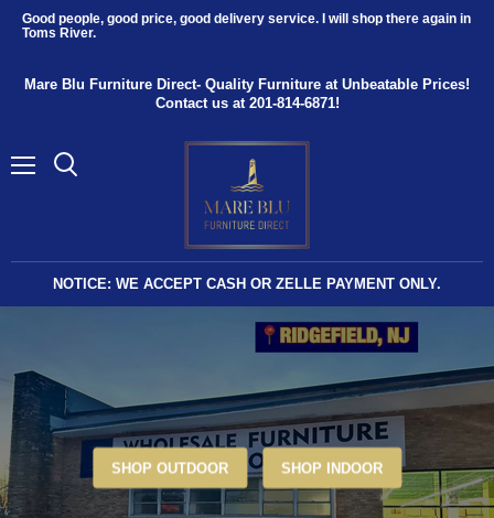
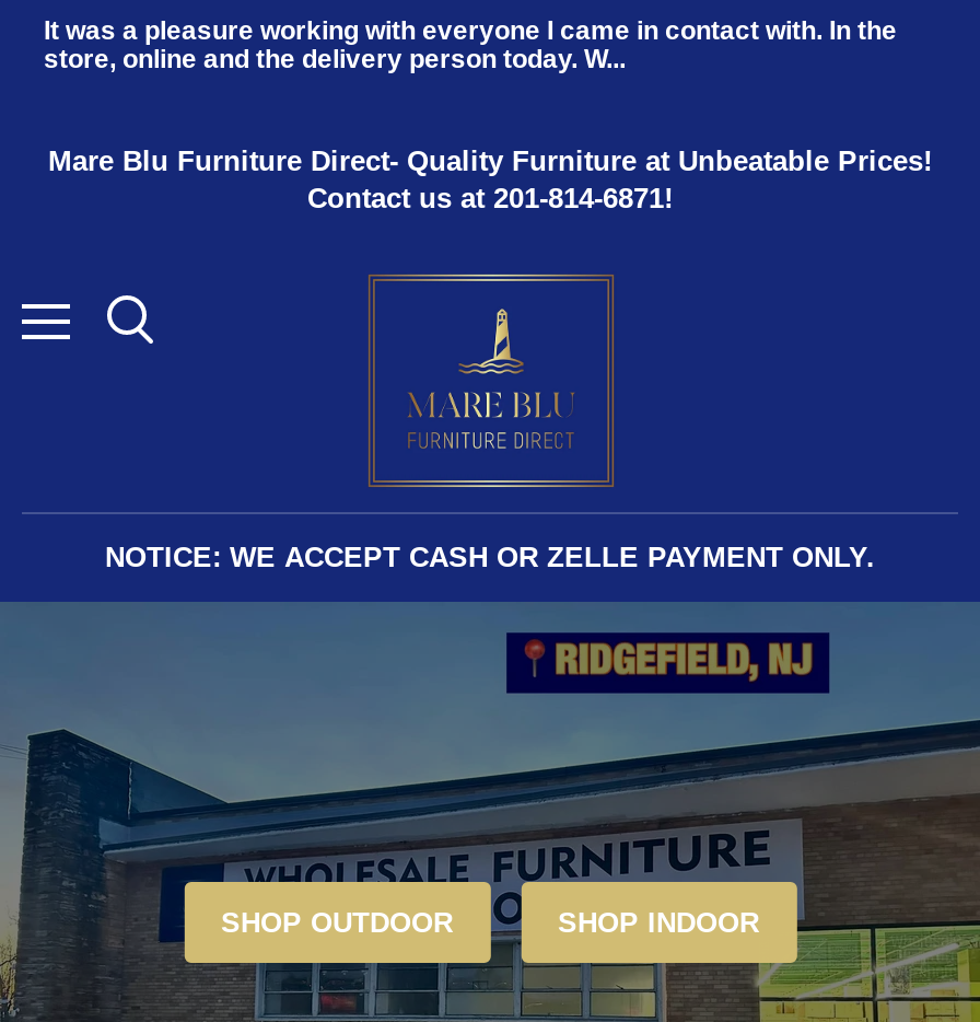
- Good people, good price, good delivery service. I will shop there again in
- Toms River.
+ It was a pleasure working with everyone I came in contact with. In the
+ store, online and the delivery person today. W...
